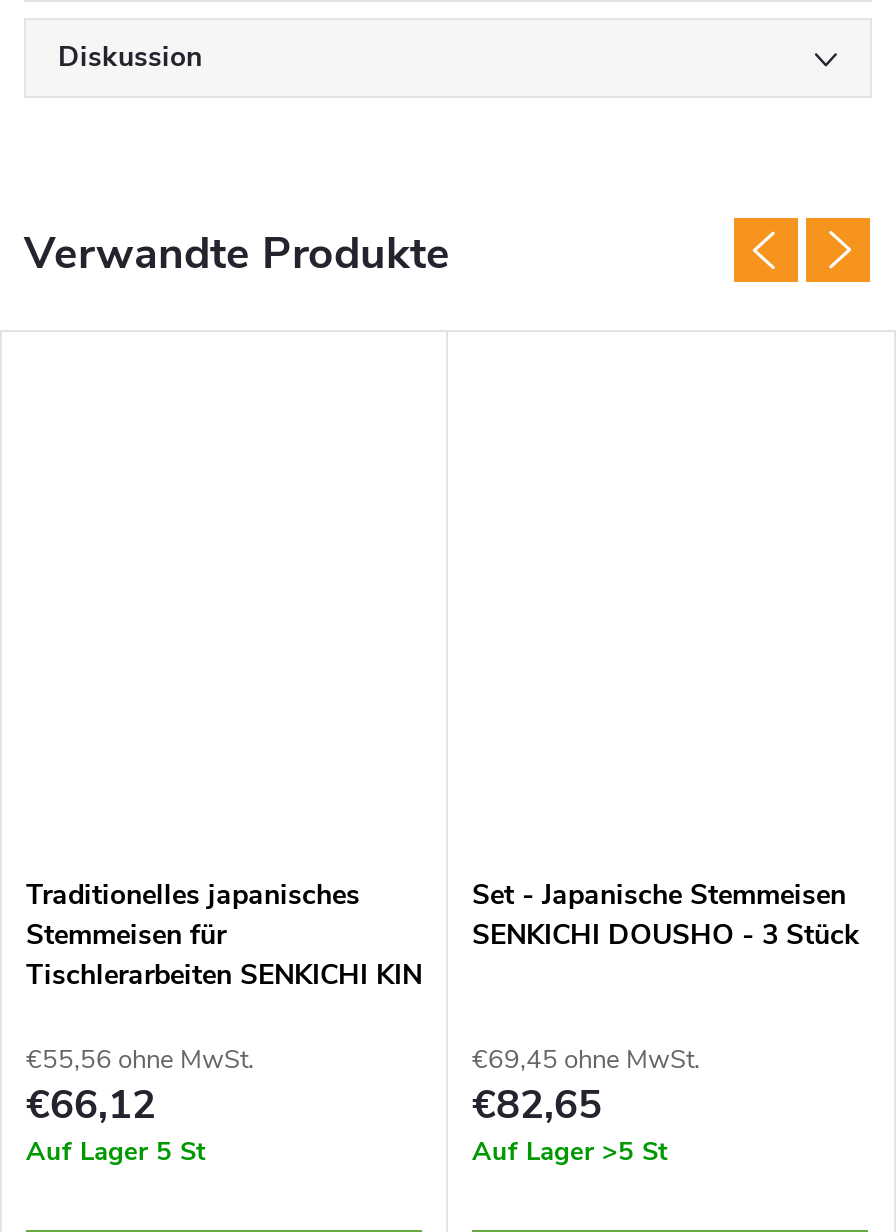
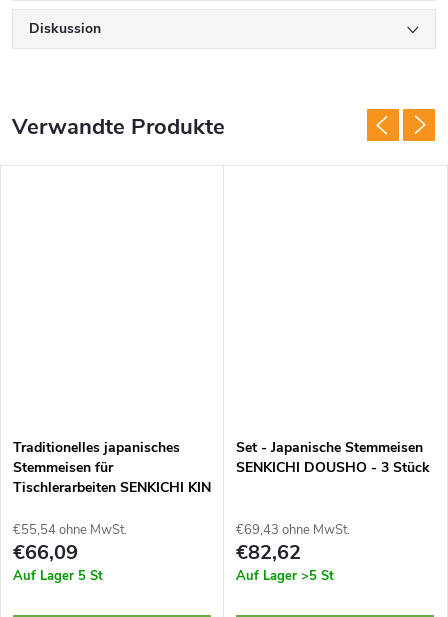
- €55,56 ohne MwSt.
+ €55,54 ohne MwSt.

- €69,45 ohne MwSt.
+ €69,43 ohne MwSt.

- €66,12
+ €66,09

- €82,65
+ €82,62
